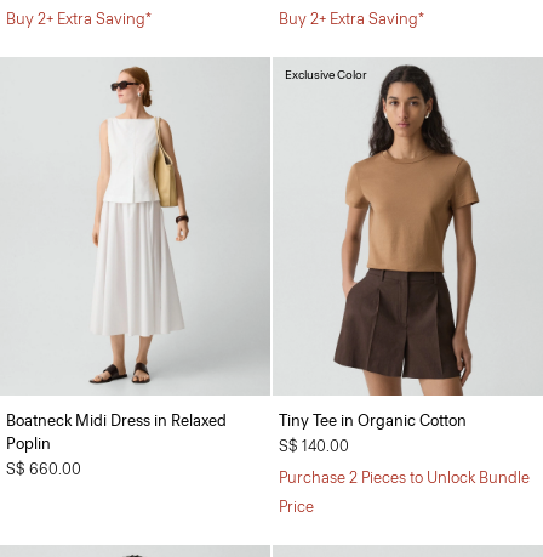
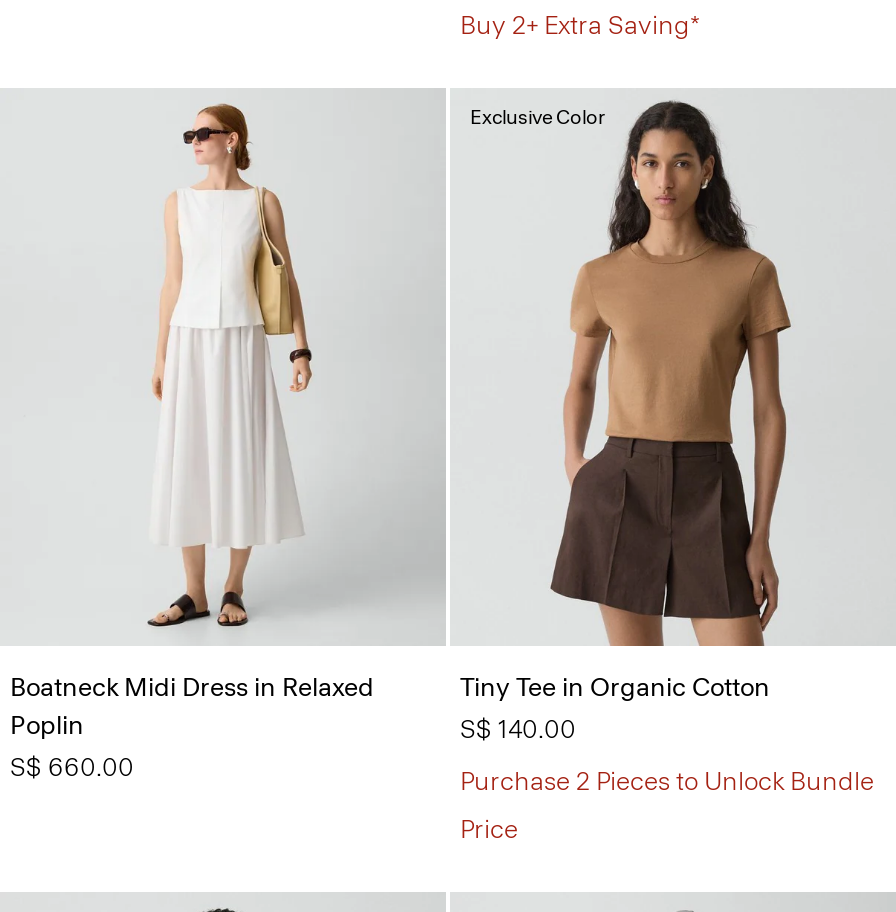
- Buy 2+ Extra Saving*
